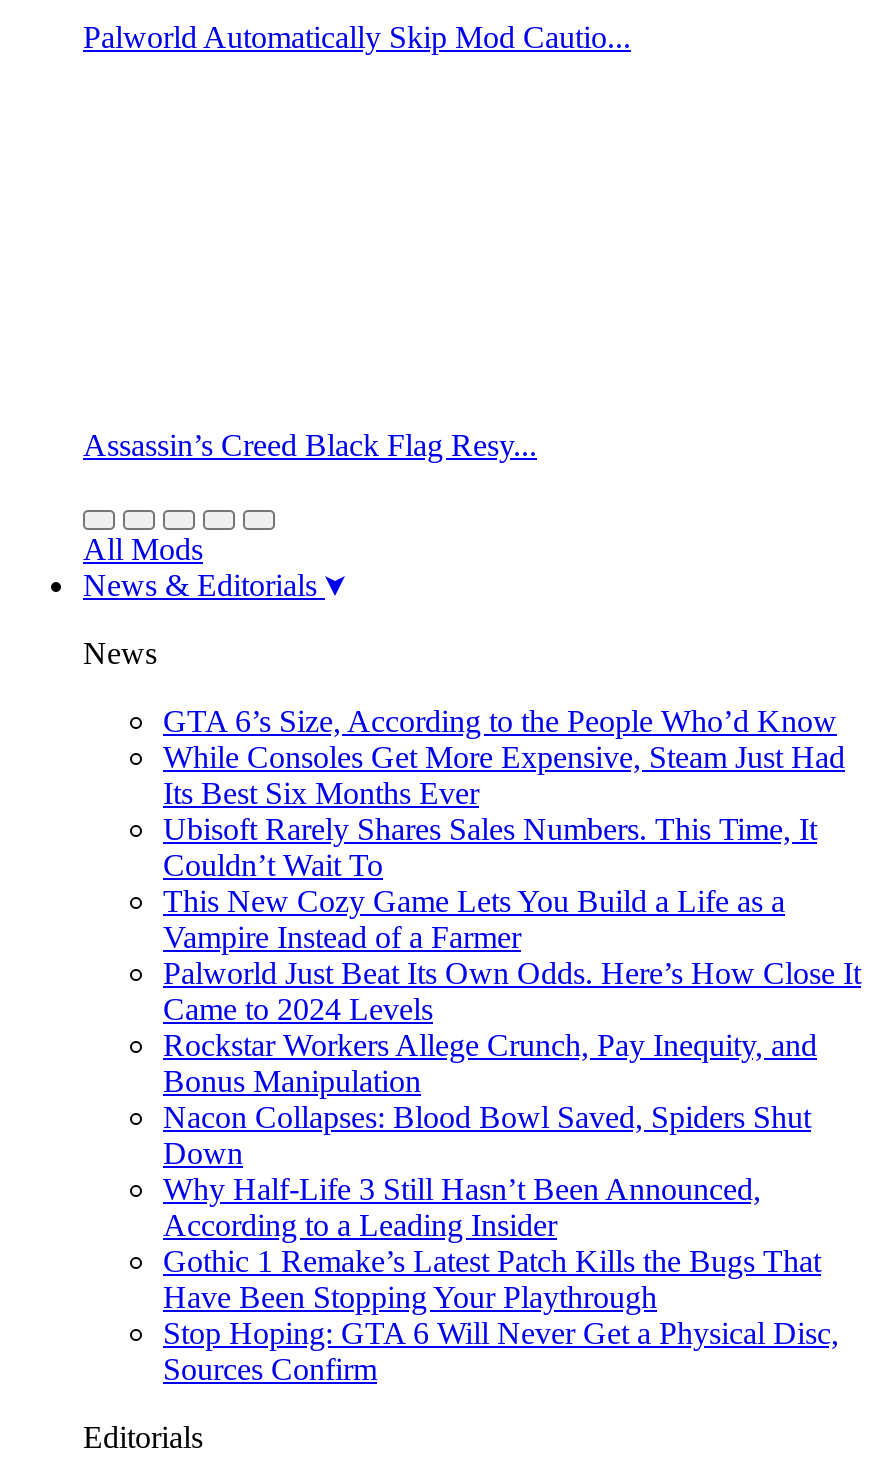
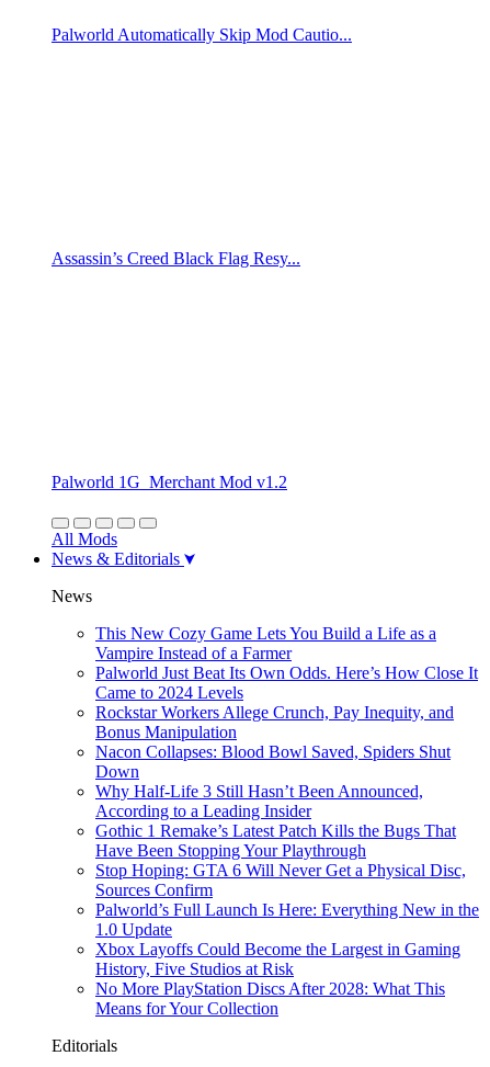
+ Palworld 1G_Merchant Mod v1.2

- GTA 6’s Size, According to the People Who’d Know
- While Consoles Get More Expensive, Steam Just Had
- Its Best Six Months Ever
- Ubisoft Rarely Shares Sales Numbers. This Time, It
- Couldn’t Wait To

+ Palworld’s Full Launch Is Here: Everything New in the
+ 1.0 Update
+ Xbox Layoffs Could Become the Largest in Gaming
+ History, Five Studios at Risk
+ No More PlayStation Discs After 2028: What This
+ Means for Your Collection
